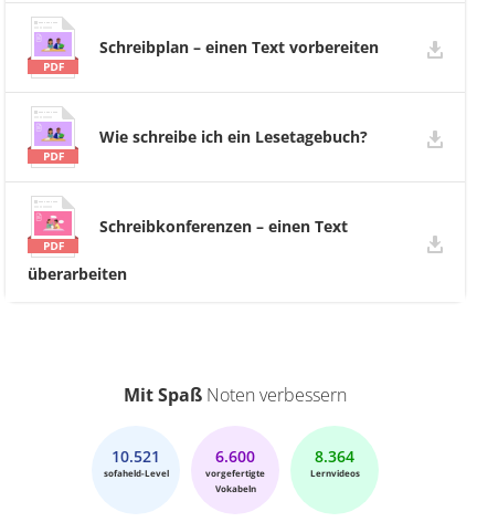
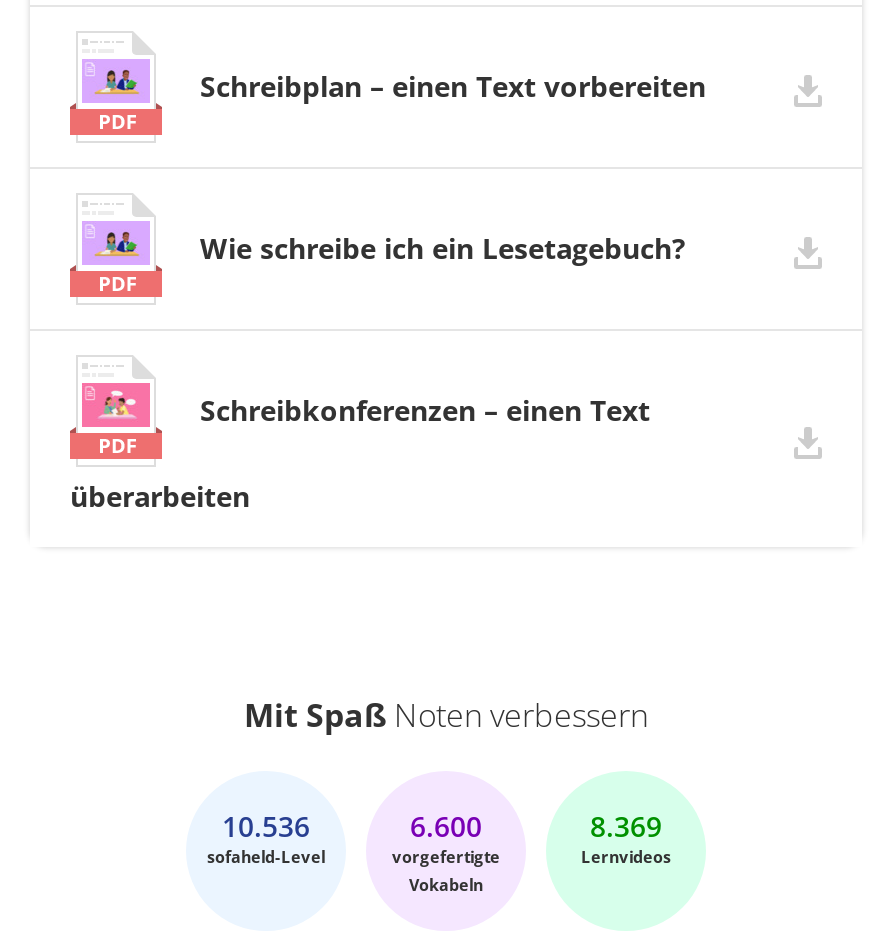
- 10.521
+ 10.536

- 8.364
+ 8.369
